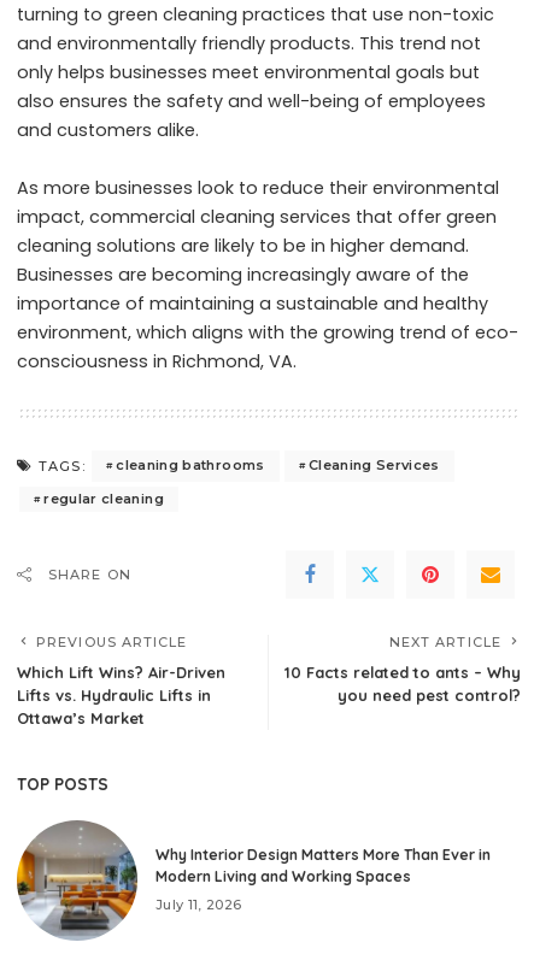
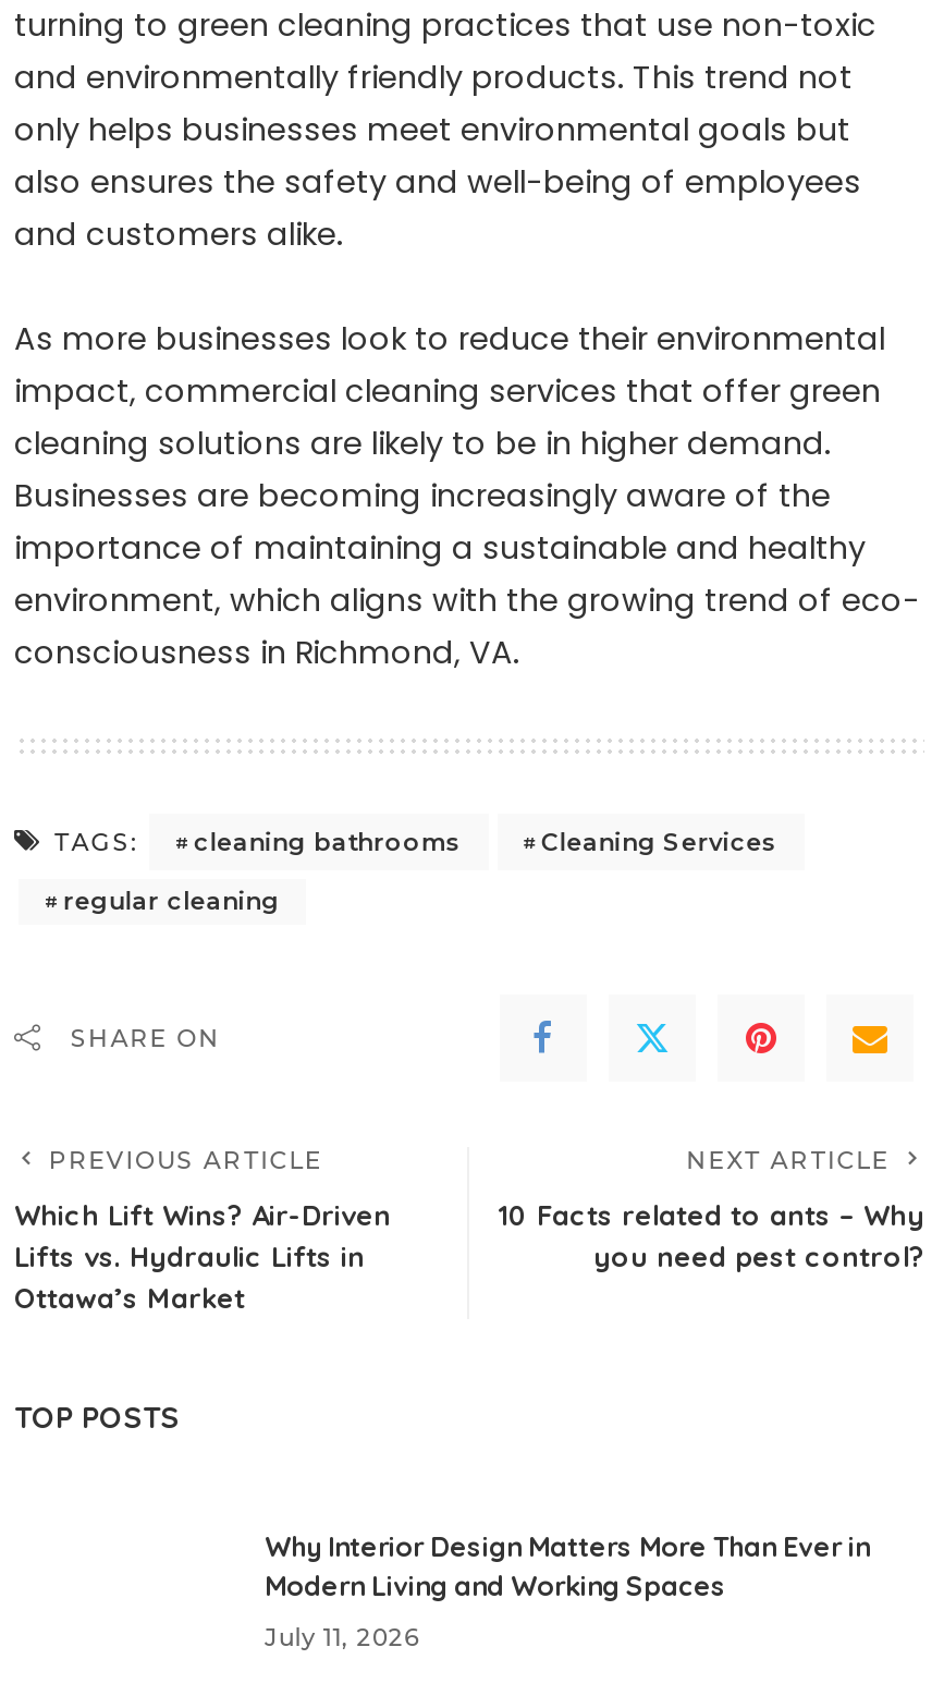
- [image]
